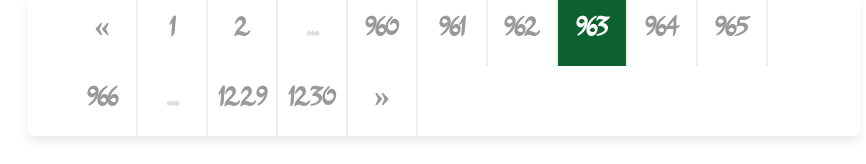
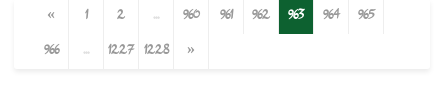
- 1229 1230
+ 1227 1228
